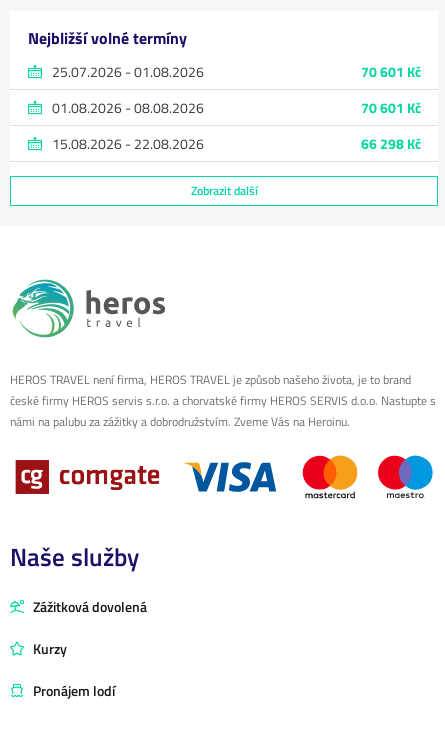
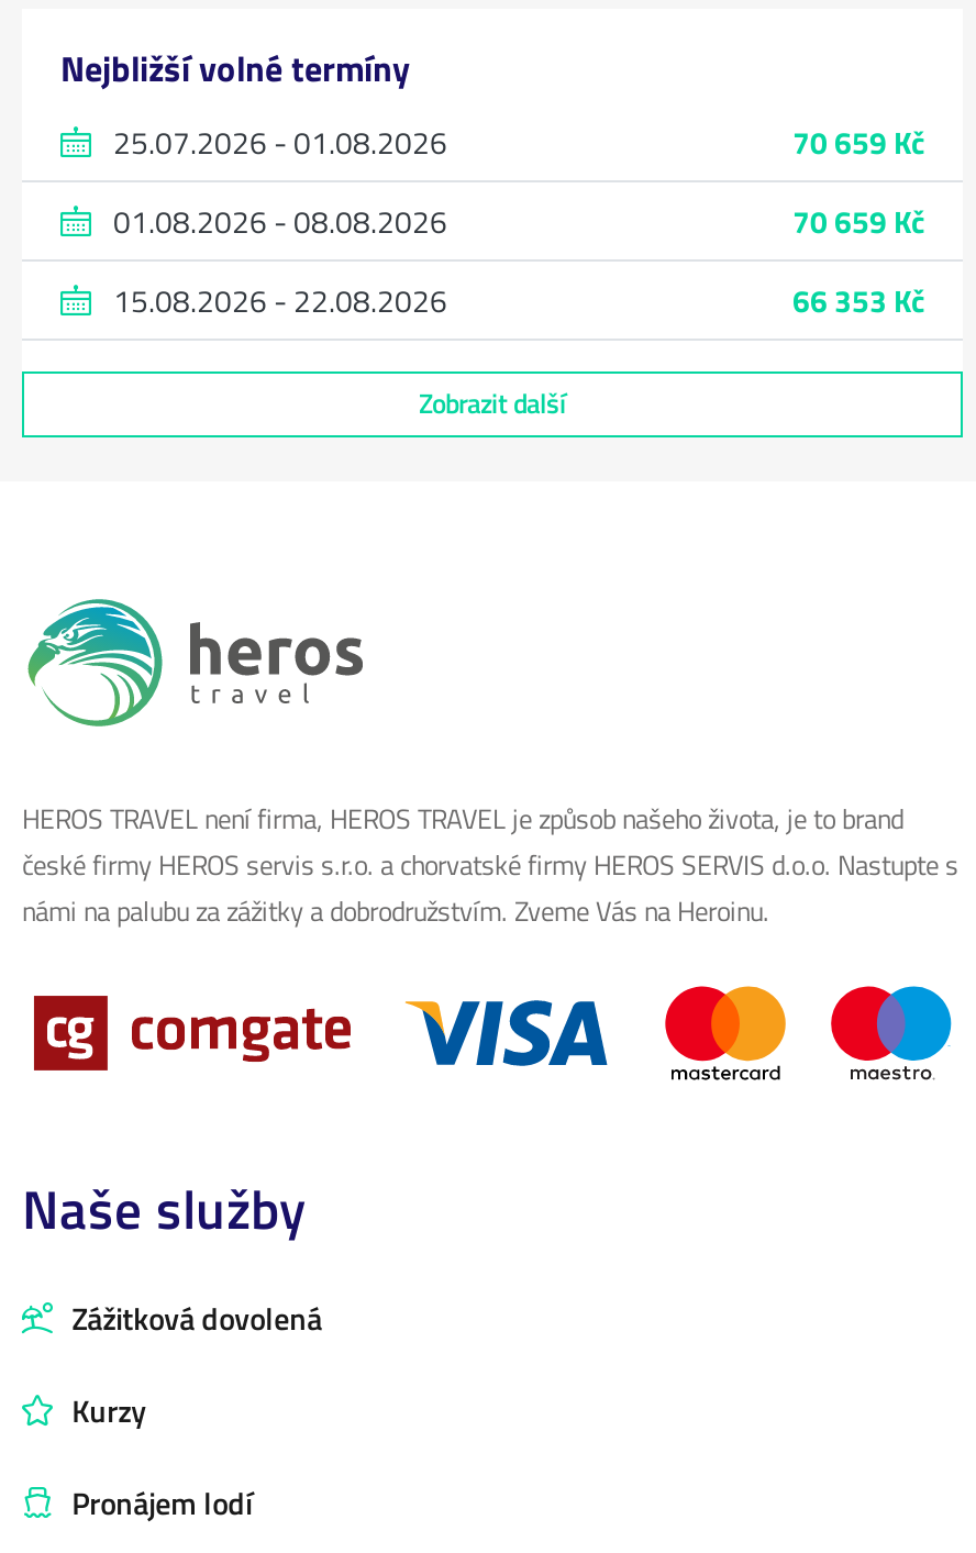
- 70 601 Kč
+ 70 659 Kč

- 70 601 Kč
+ 70 659 Kč

- 66 298 Kč
+ 66 353 Kč
